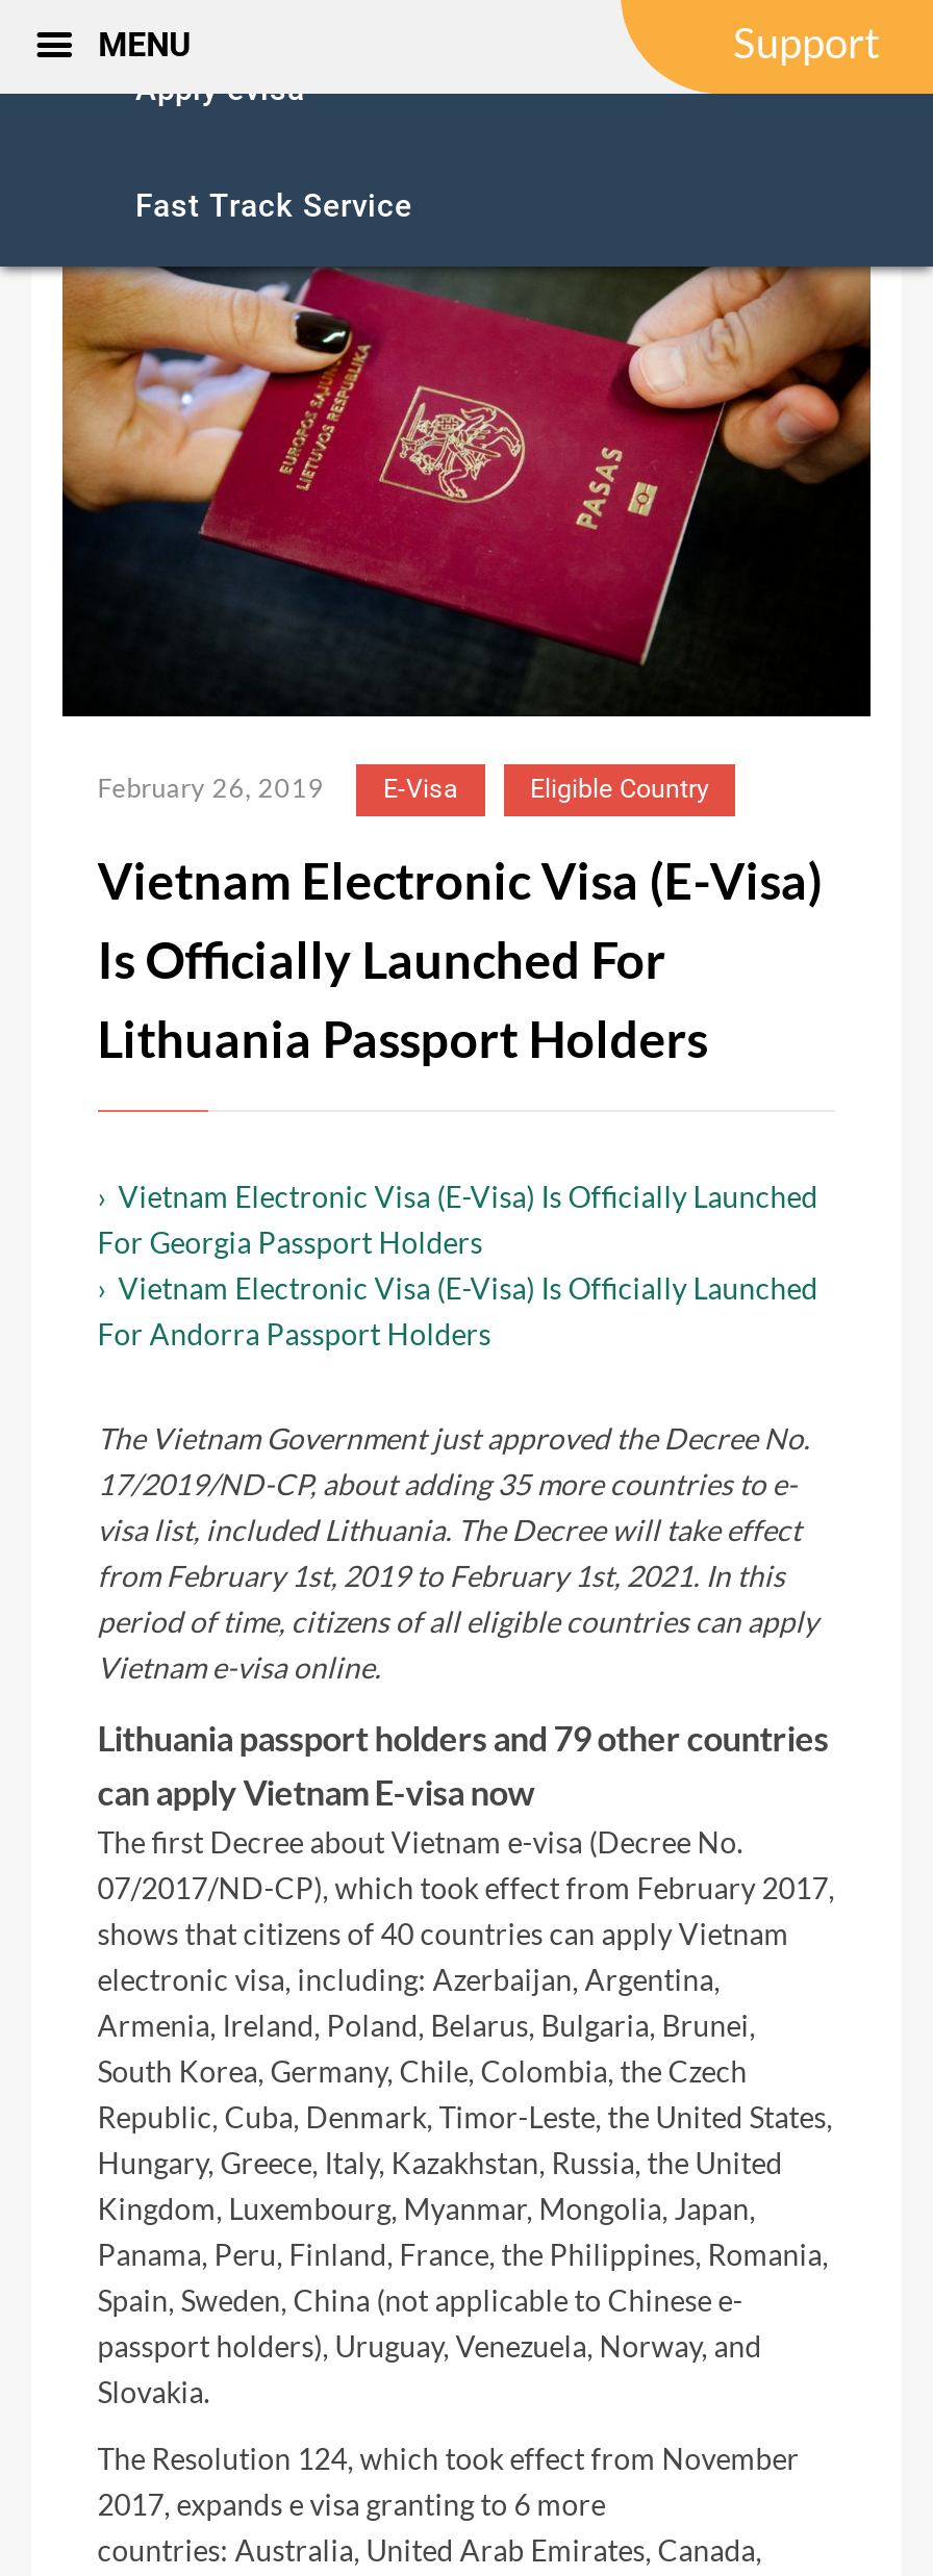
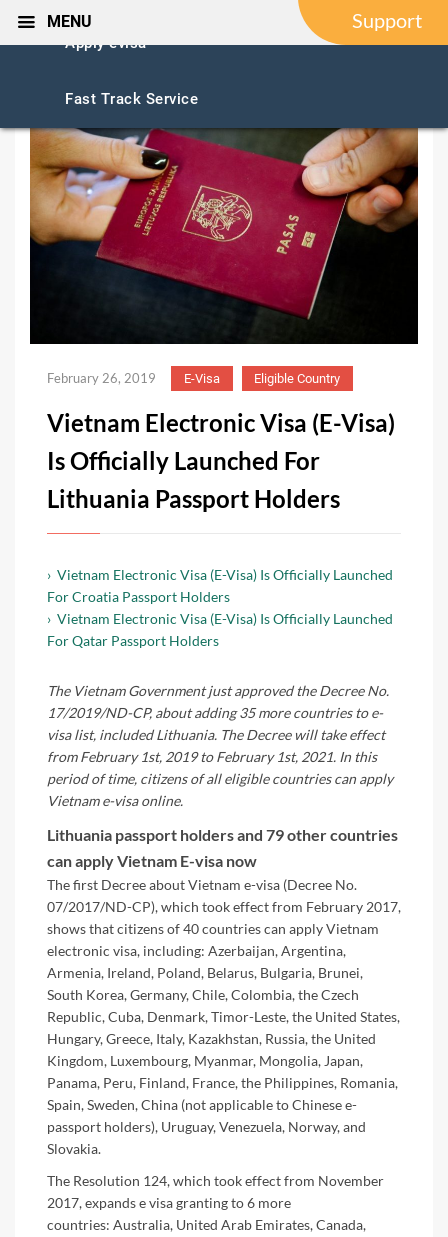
- For Georgia Passport Holders
+ For Croatia Passport Holders

- For Andorra Passport Holders
+ For Qatar Passport Holders
